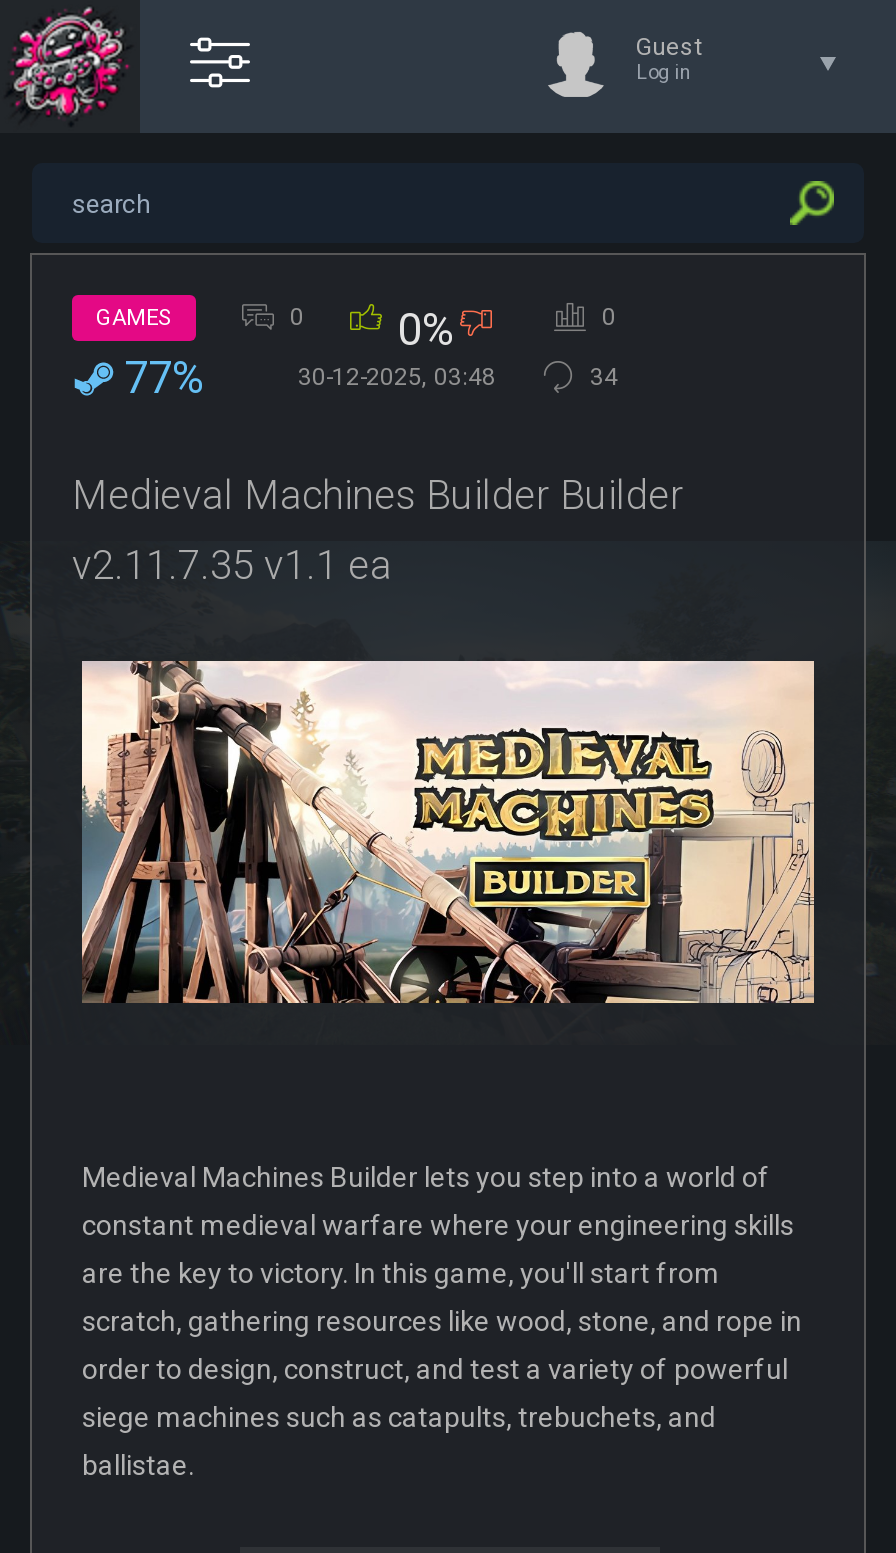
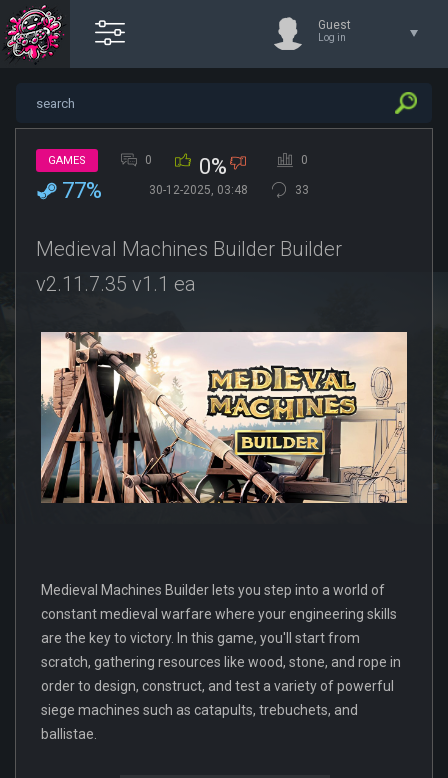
- 34
+ 33
